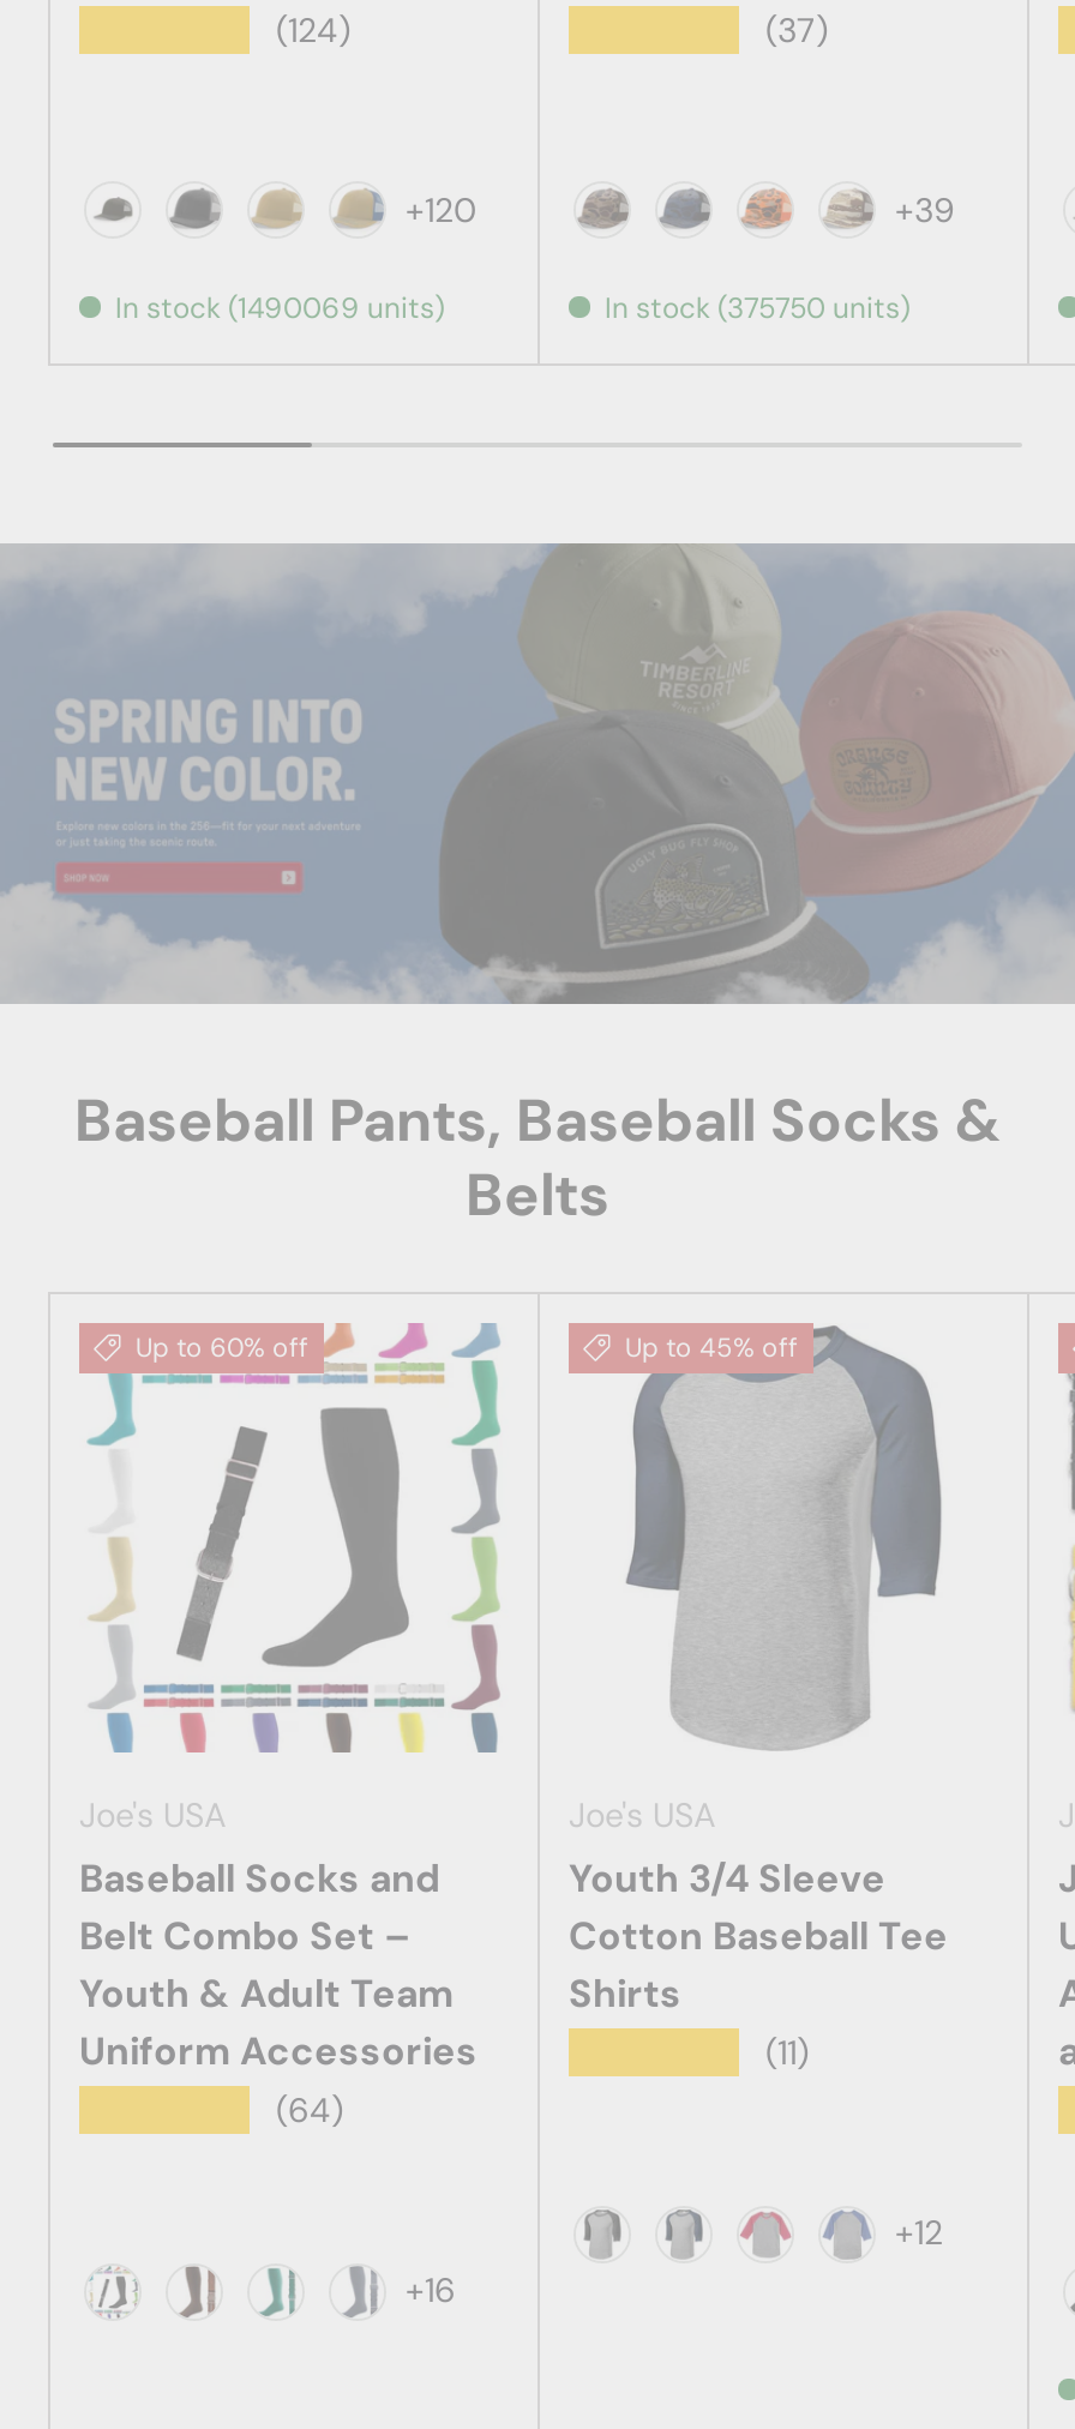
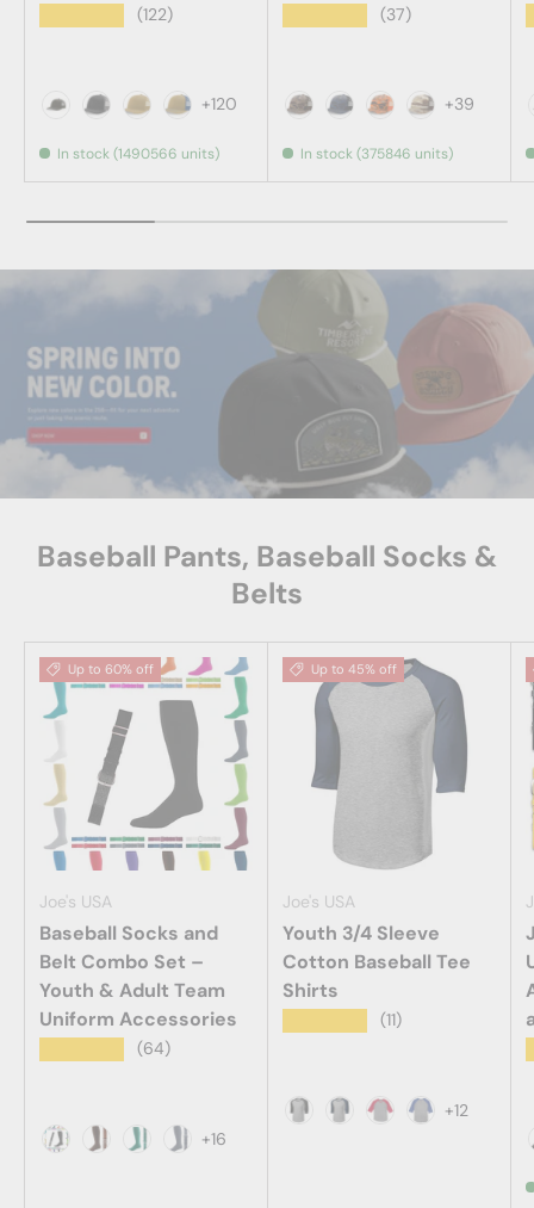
- (124)
+ (122)

- In stock (1490069 units)
+ In stock (1490566 units)

- In stock (375750 units)
+ In stock (375846 units)
